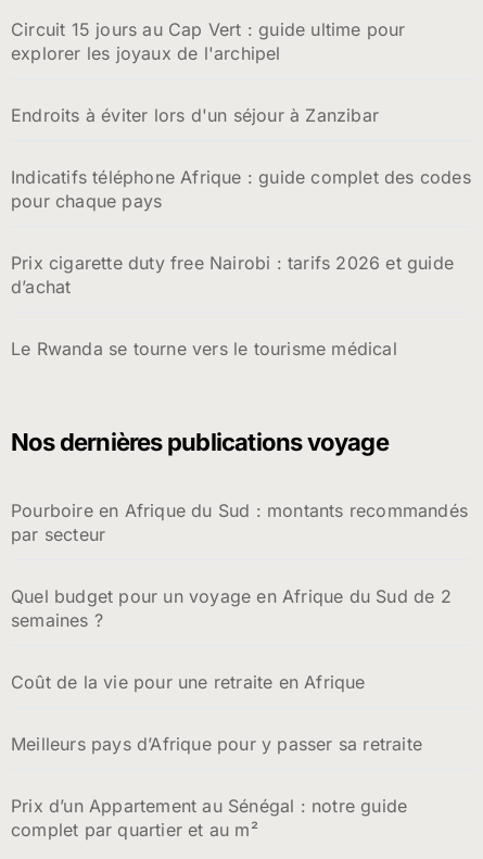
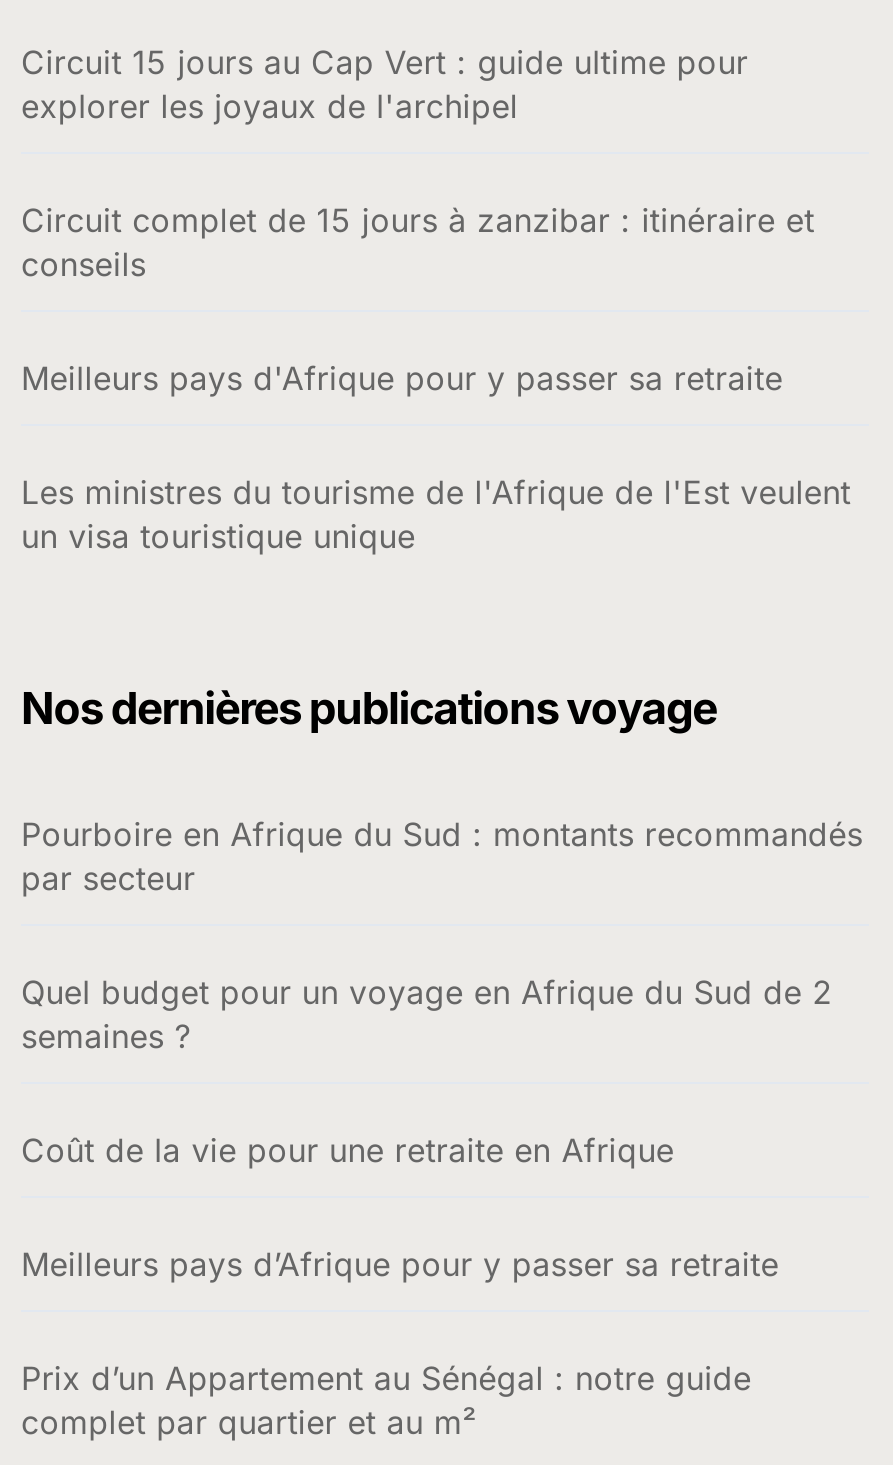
- Endroits à éviter lors d'un séjour à Zanzibar
- Indicatifs téléphone Afrique : guide complet des codes
- pour chaque pays
- Prix cigarette duty free Nairobi : tarifs 2026 et guide
- d’achat
- Le Rwanda se tourne vers le tourisme médical
+ Circuit complet de 15 jours à zanzibar : itinéraire et
+ conseils
+ Meilleurs pays d'Afrique pour y passer sa retraite
+ Les ministres du tourisme de l'Afrique de l'Est veulent
+ un visa touristique unique
